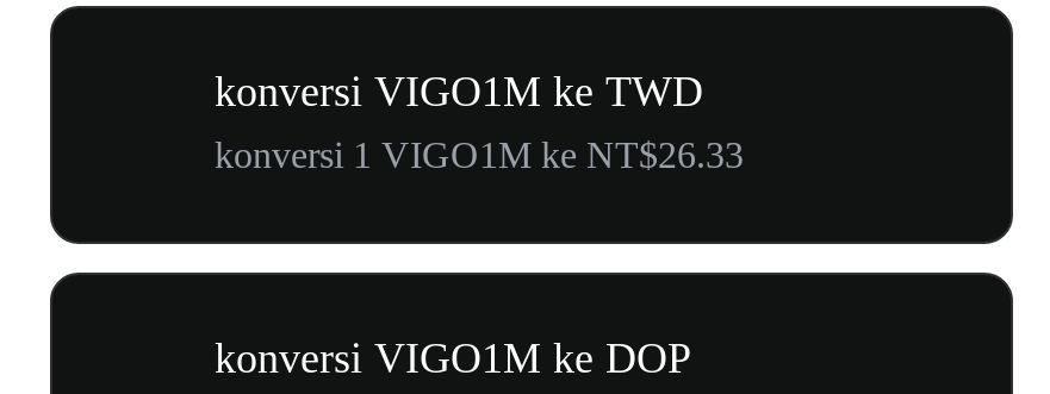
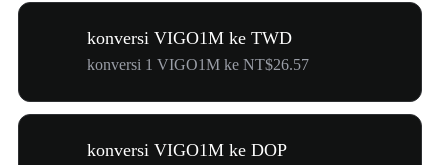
- konversi 1 VIGO1M ke NT$26.33
+ konversi 1 VIGO1M ke NT$26.57
